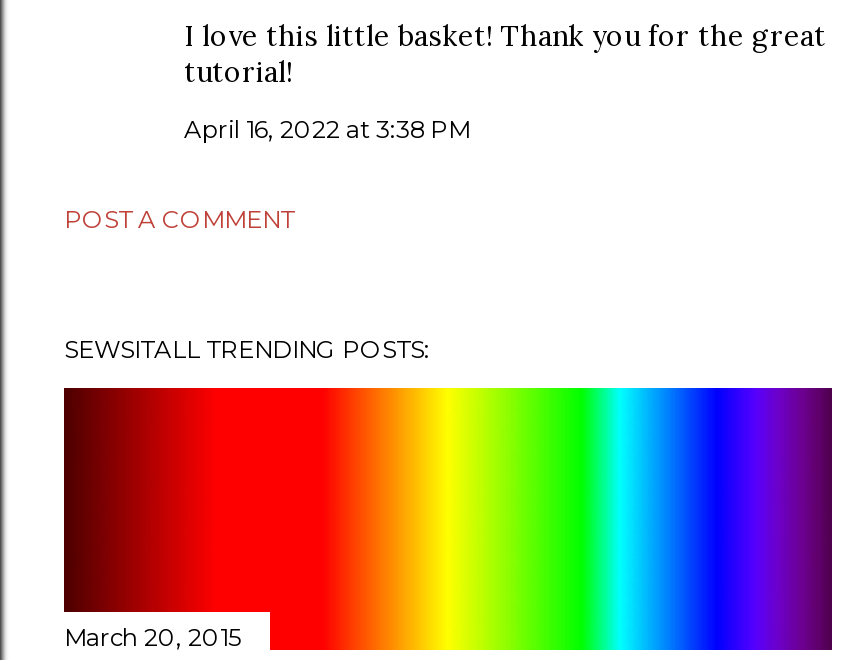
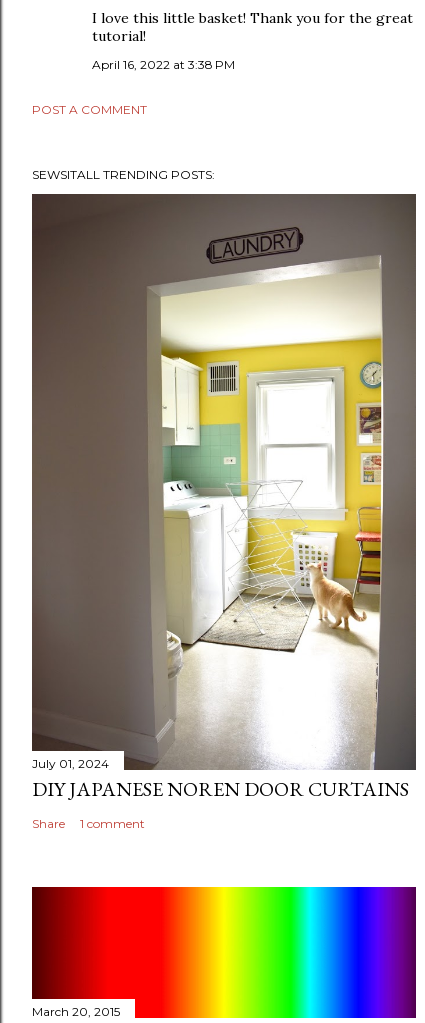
+ [image]
+ July 01, 2024
+ DIY JAPANESE NOREN DOOR CURTAINS
+ Share
+ 1 comment
